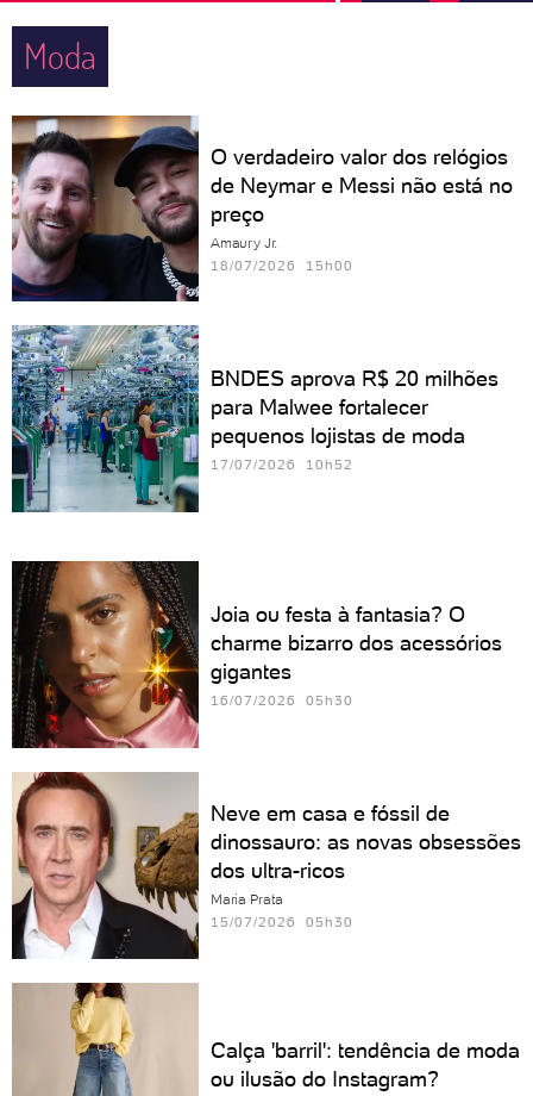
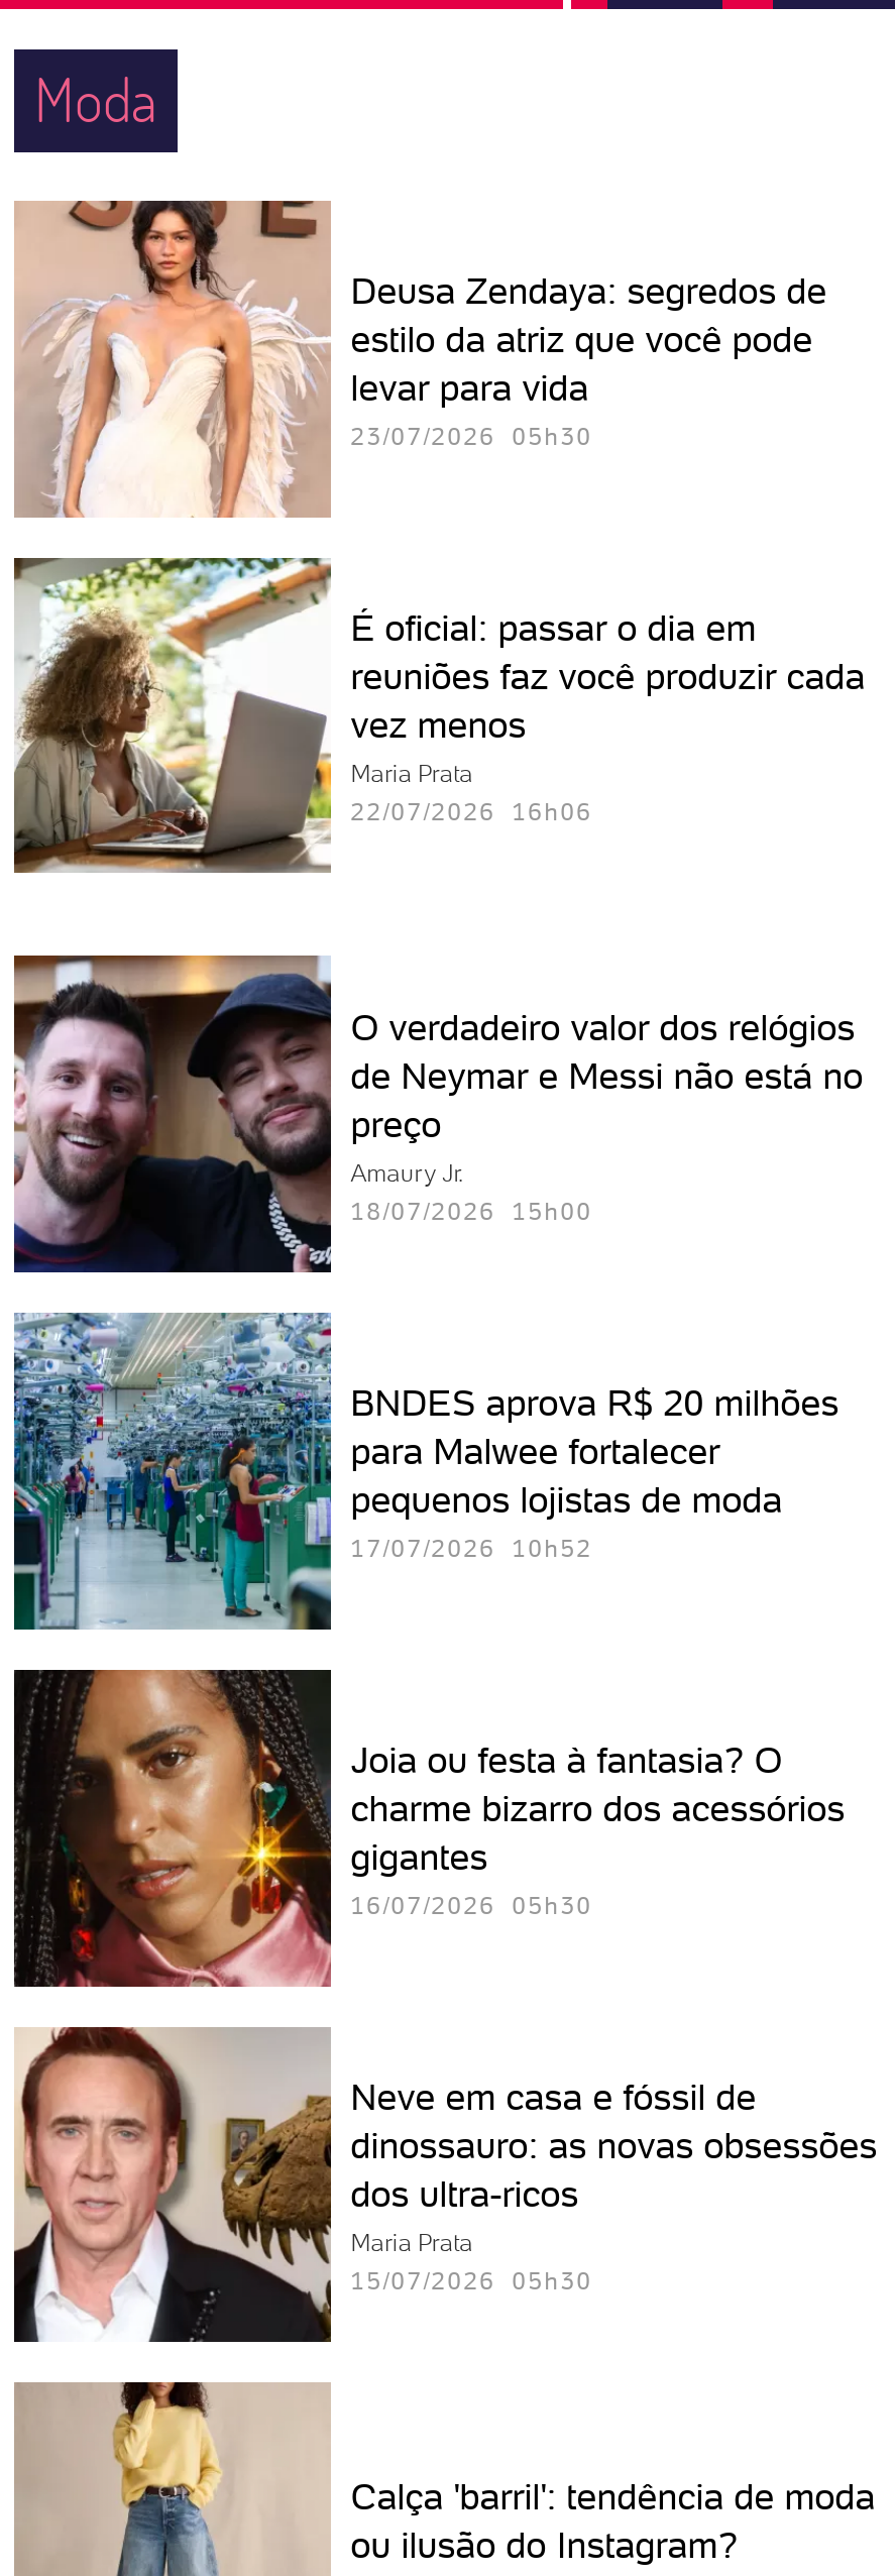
+ [image]
+ É oficial: passar o dia em
+ reuniões faz você produzir cada
+ vez menos
+ Maria Prata
+ 22/07/2026 16h06

+ [image]
+ Deusa Zendaya: segredos de
+ estilo da atriz que você pode
+ levar para vida
+ 23/07/2026 05h30

moved down: [image] | O verdadeiro valor dos relógios | de Neymar e Messi não está no | ... | pequenos lojistas de moda | 17/07/2026 10h52
